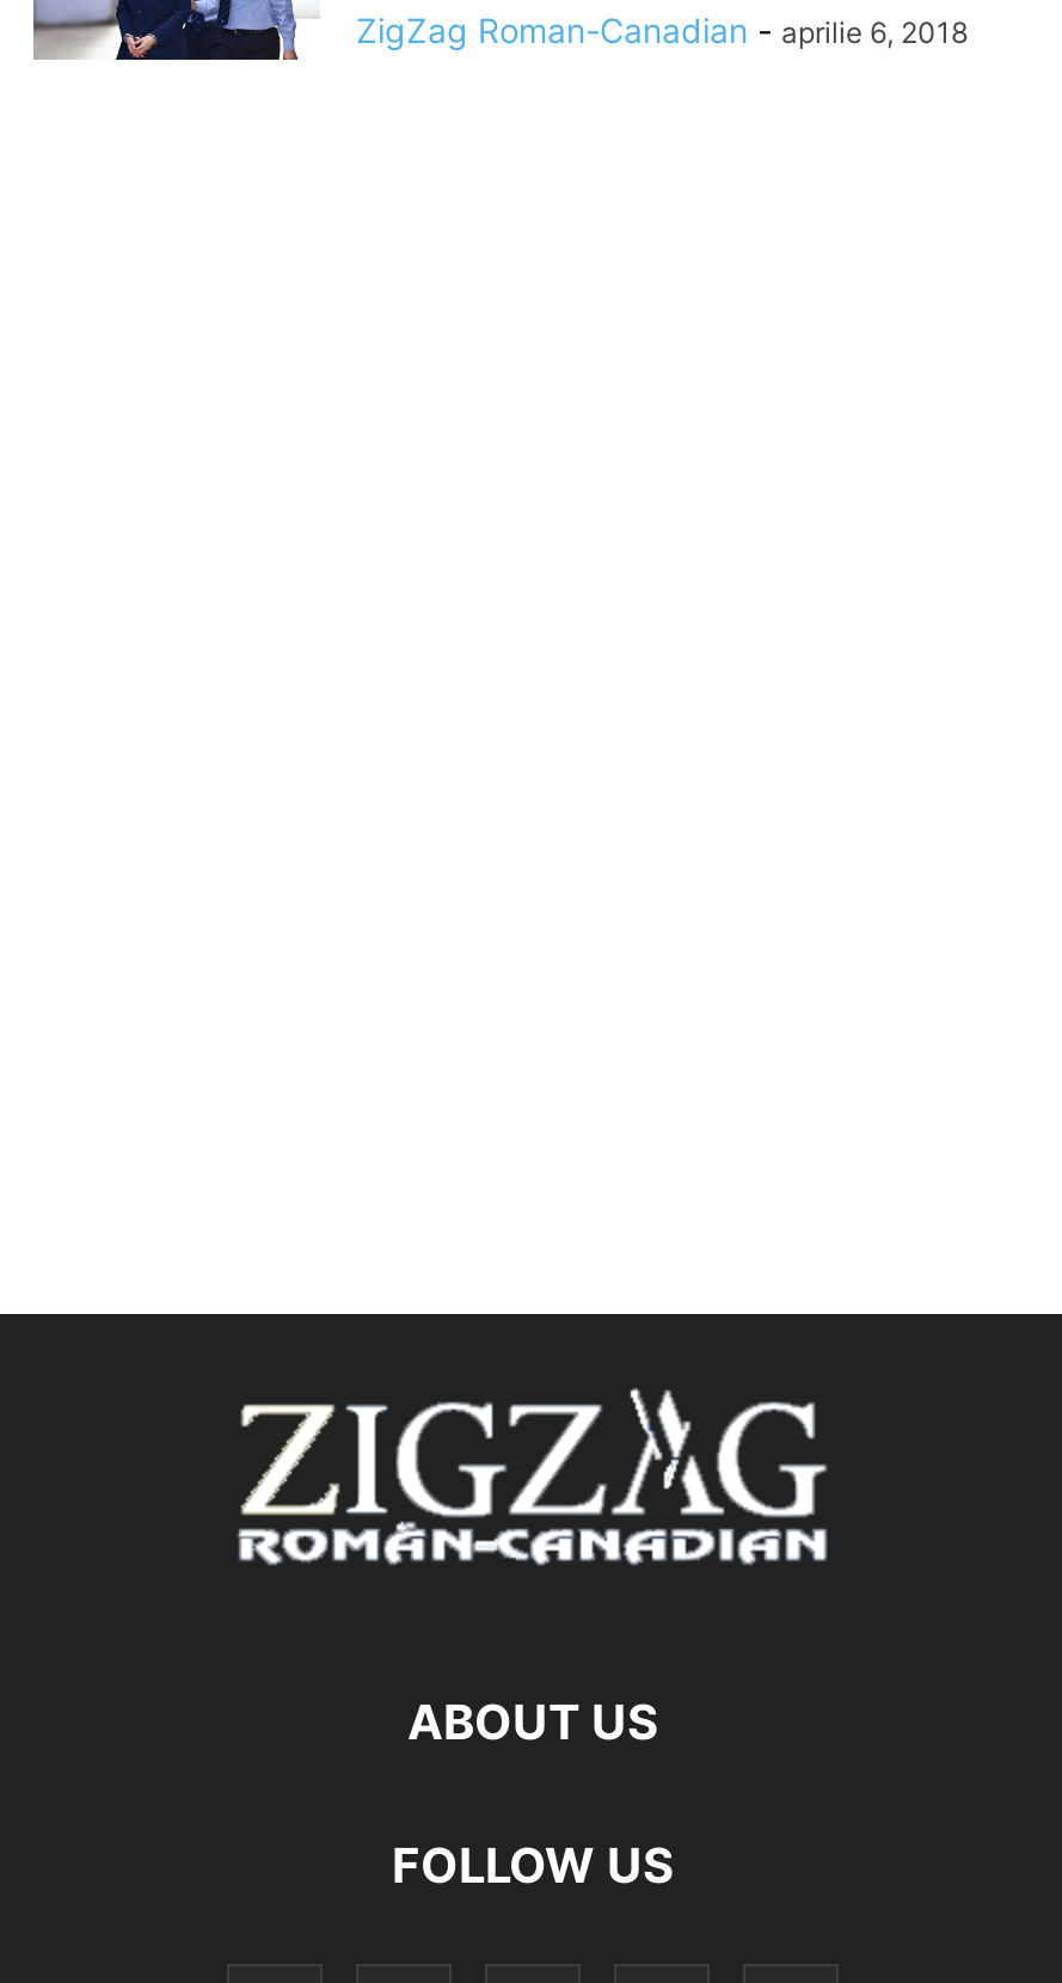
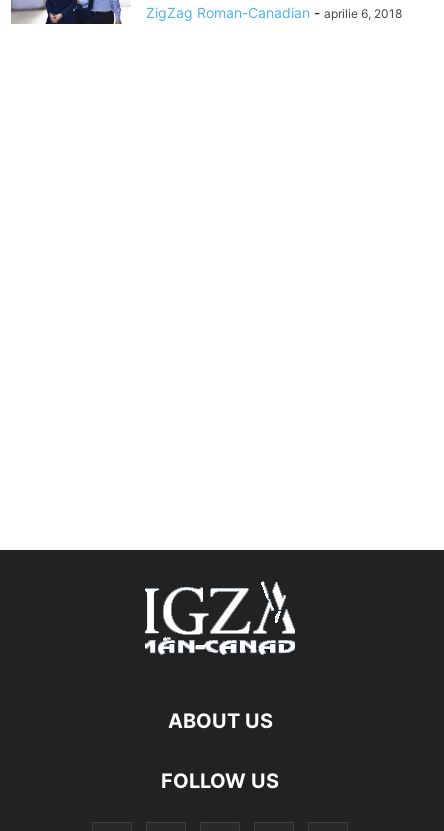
- [image]

- [image]
